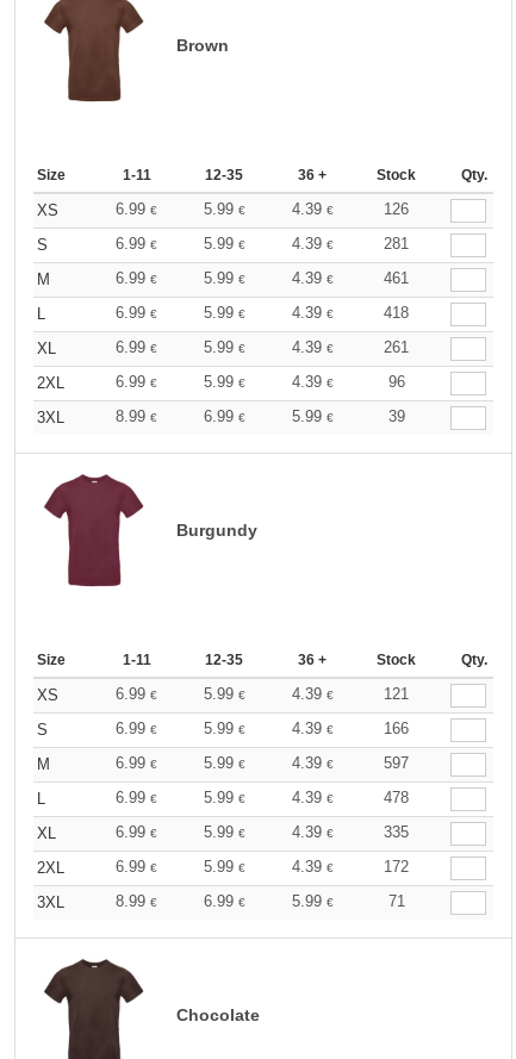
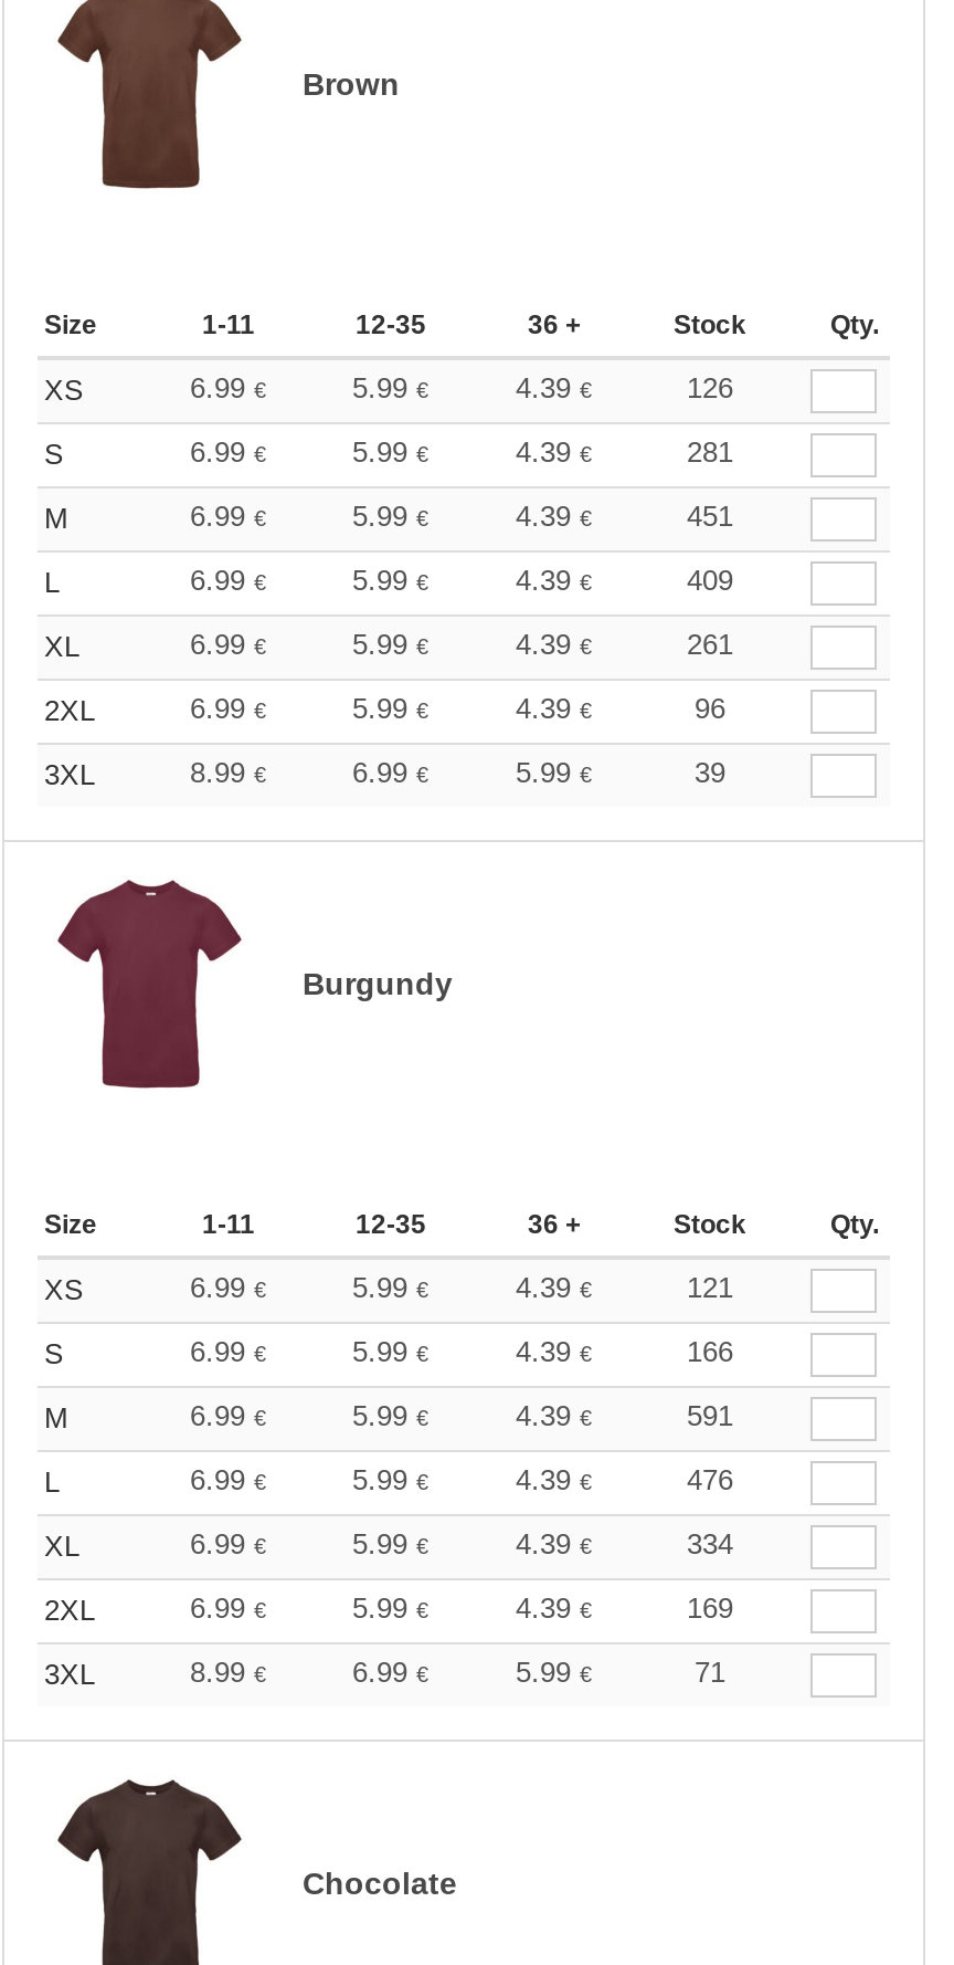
- 461
+ 451

- 418
+ 409

- 597
+ 591

- 478
+ 476

- 335
+ 334

- 172
+ 169
